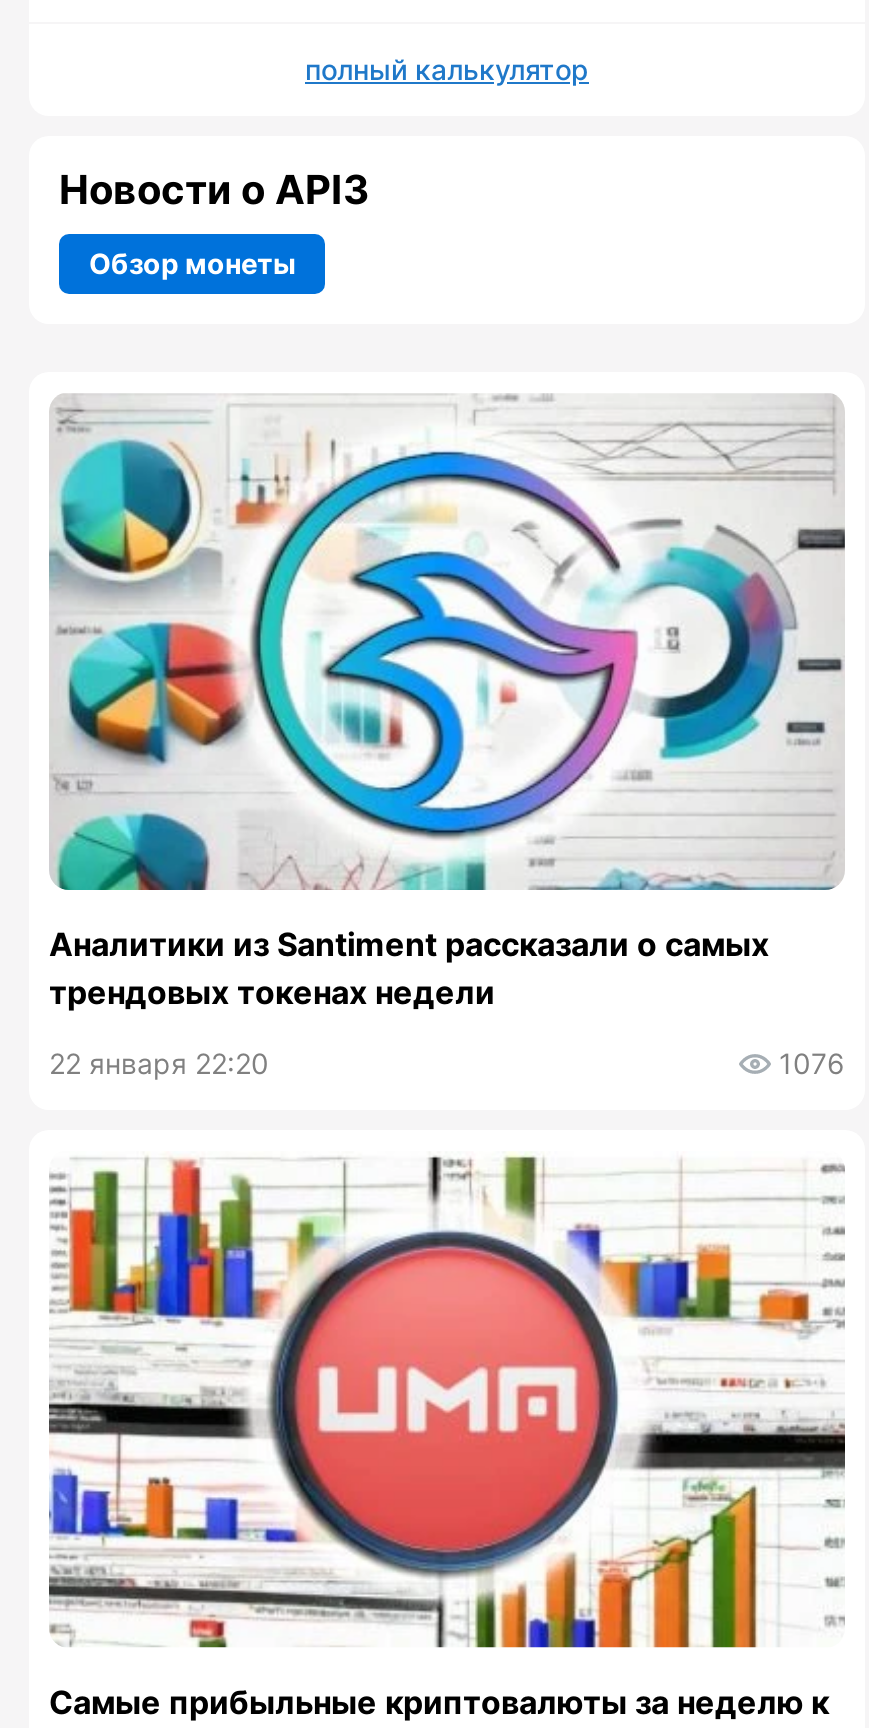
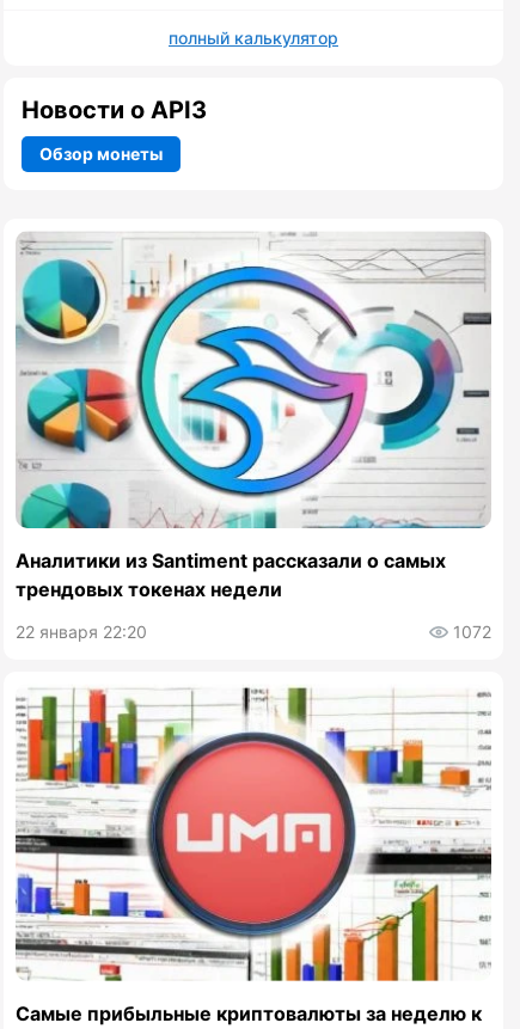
- 1076
+ 1072
